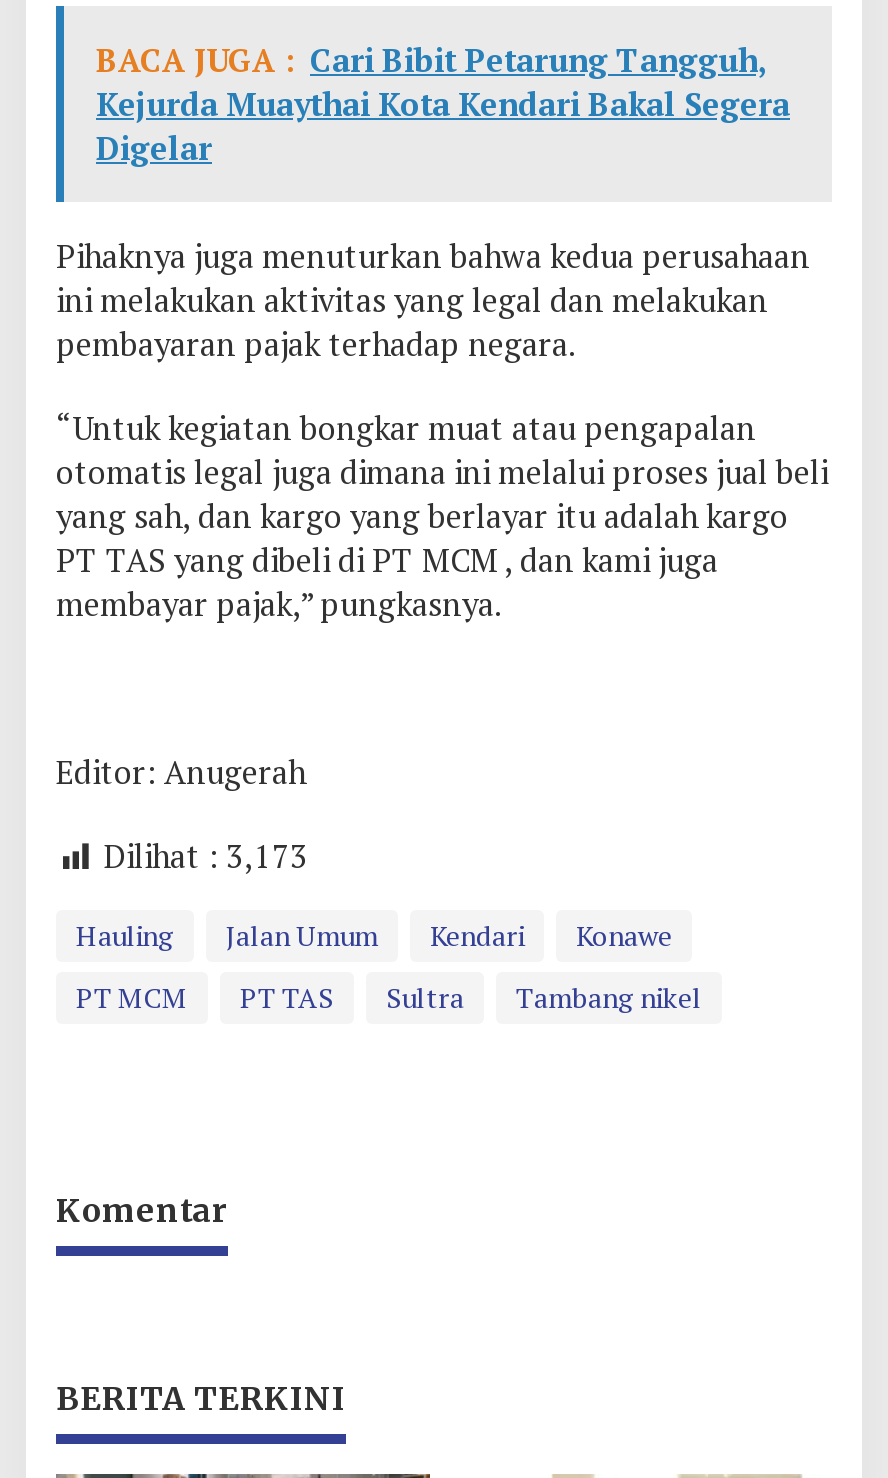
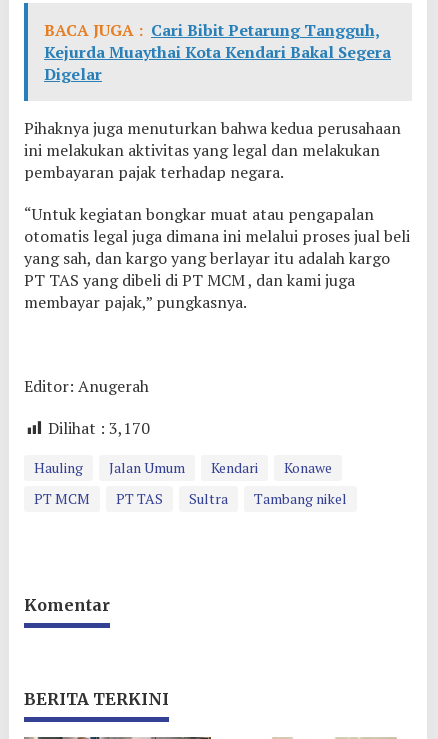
- Dilihat : 3,173
+ Dilihat : 3,170
